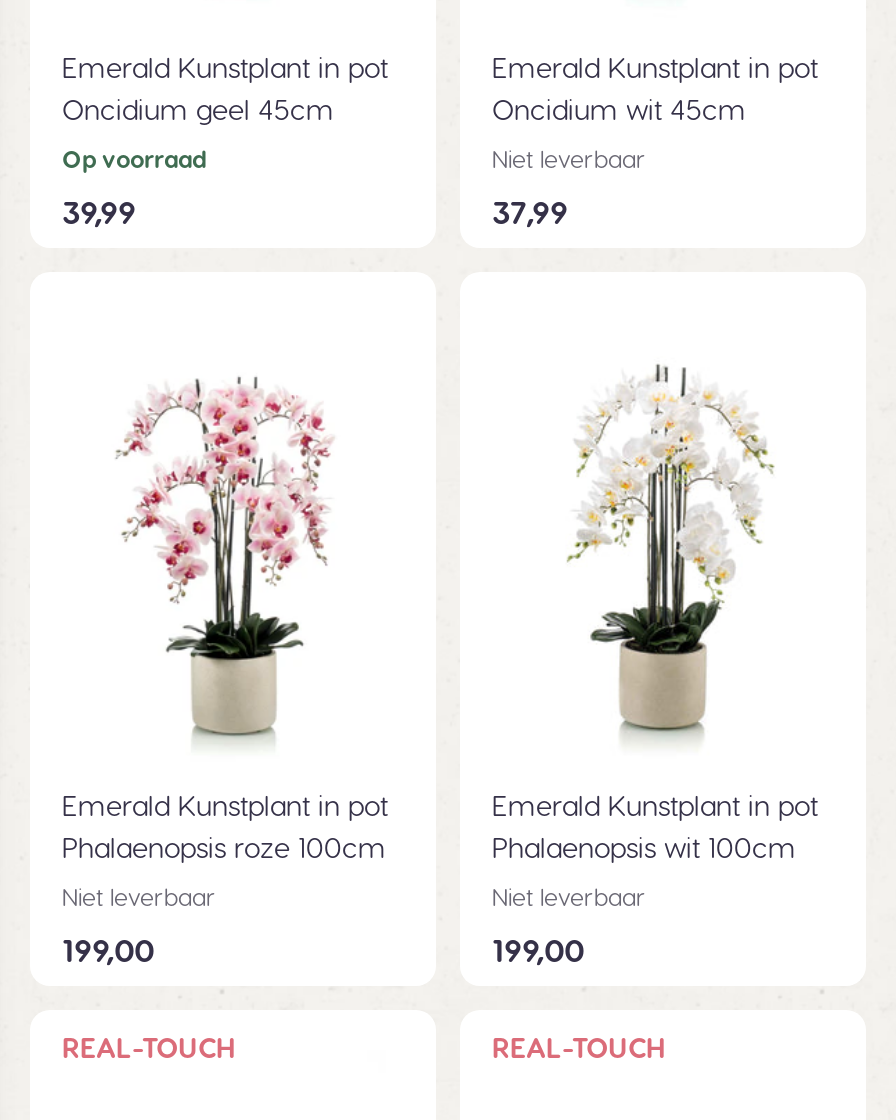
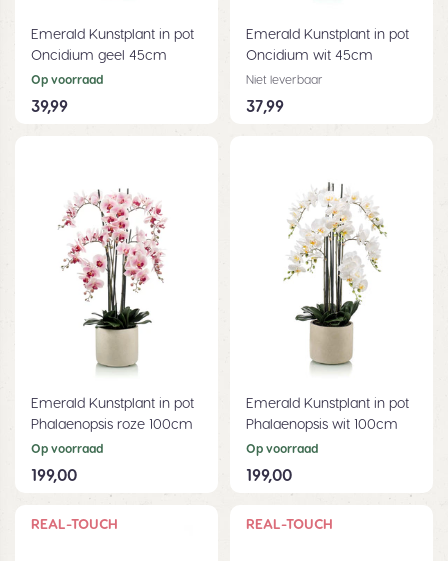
- Niet leverbaar
+ Op voorraad

- Niet leverbaar
+ Op voorraad
